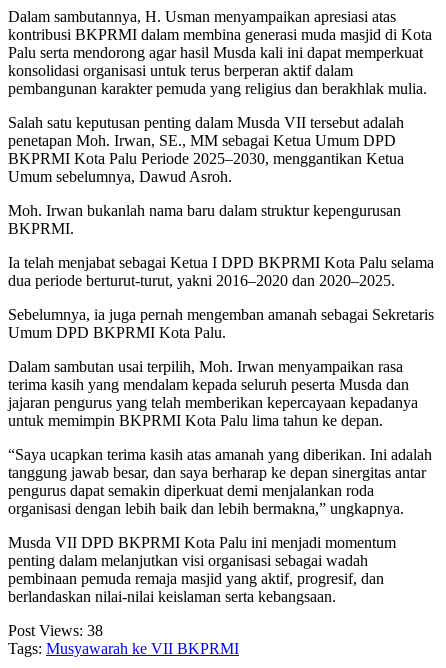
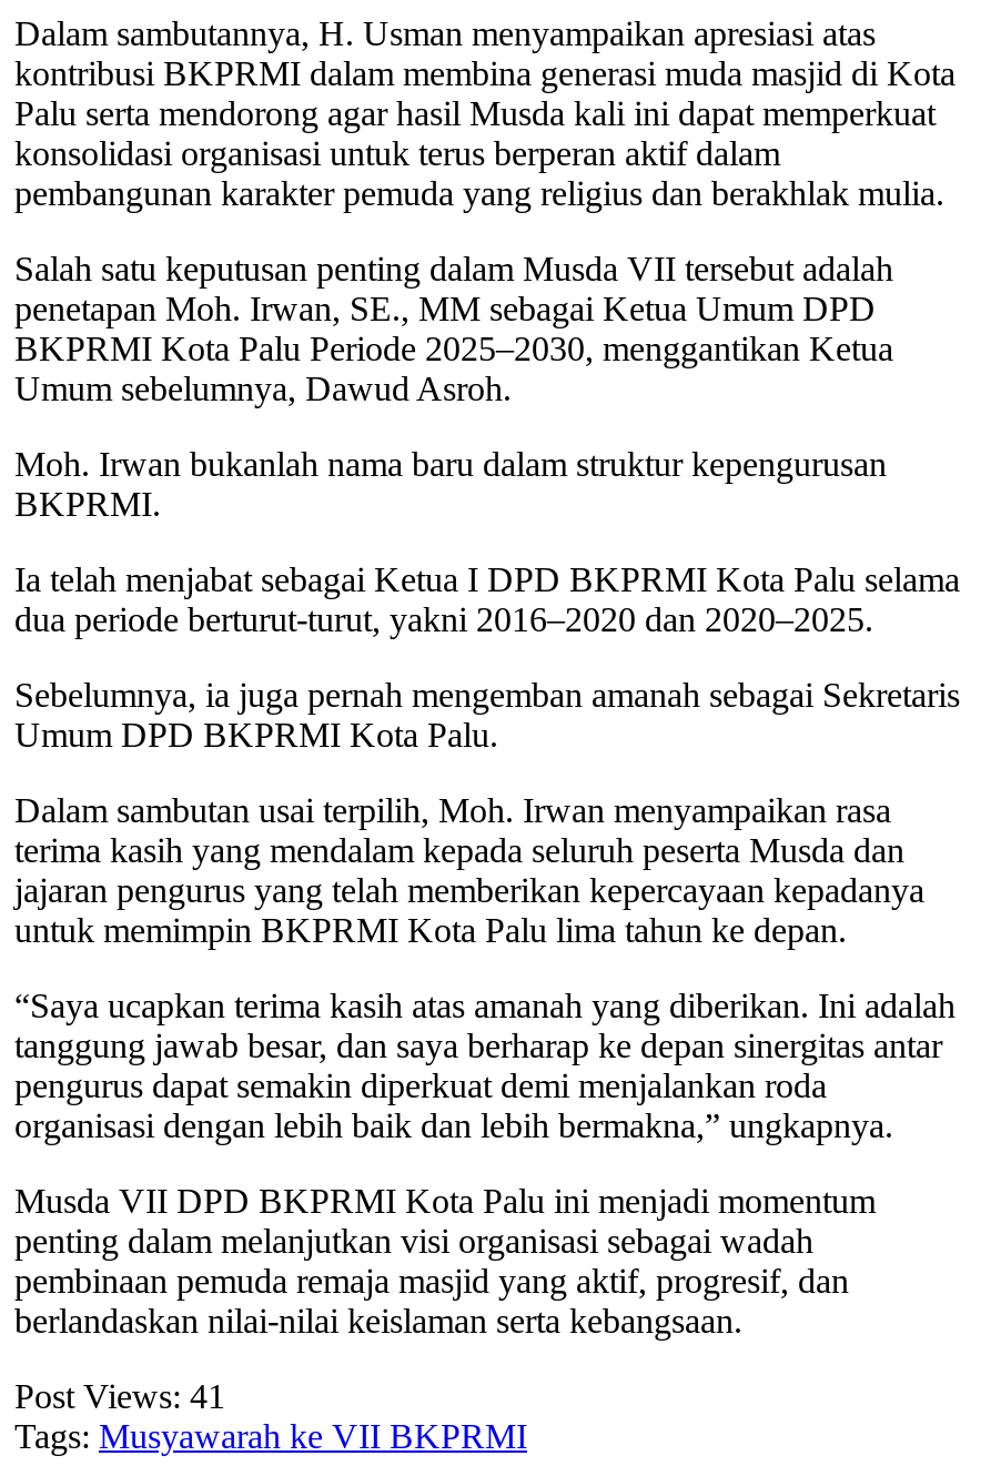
- Post Views: 38
+ Post Views: 41
